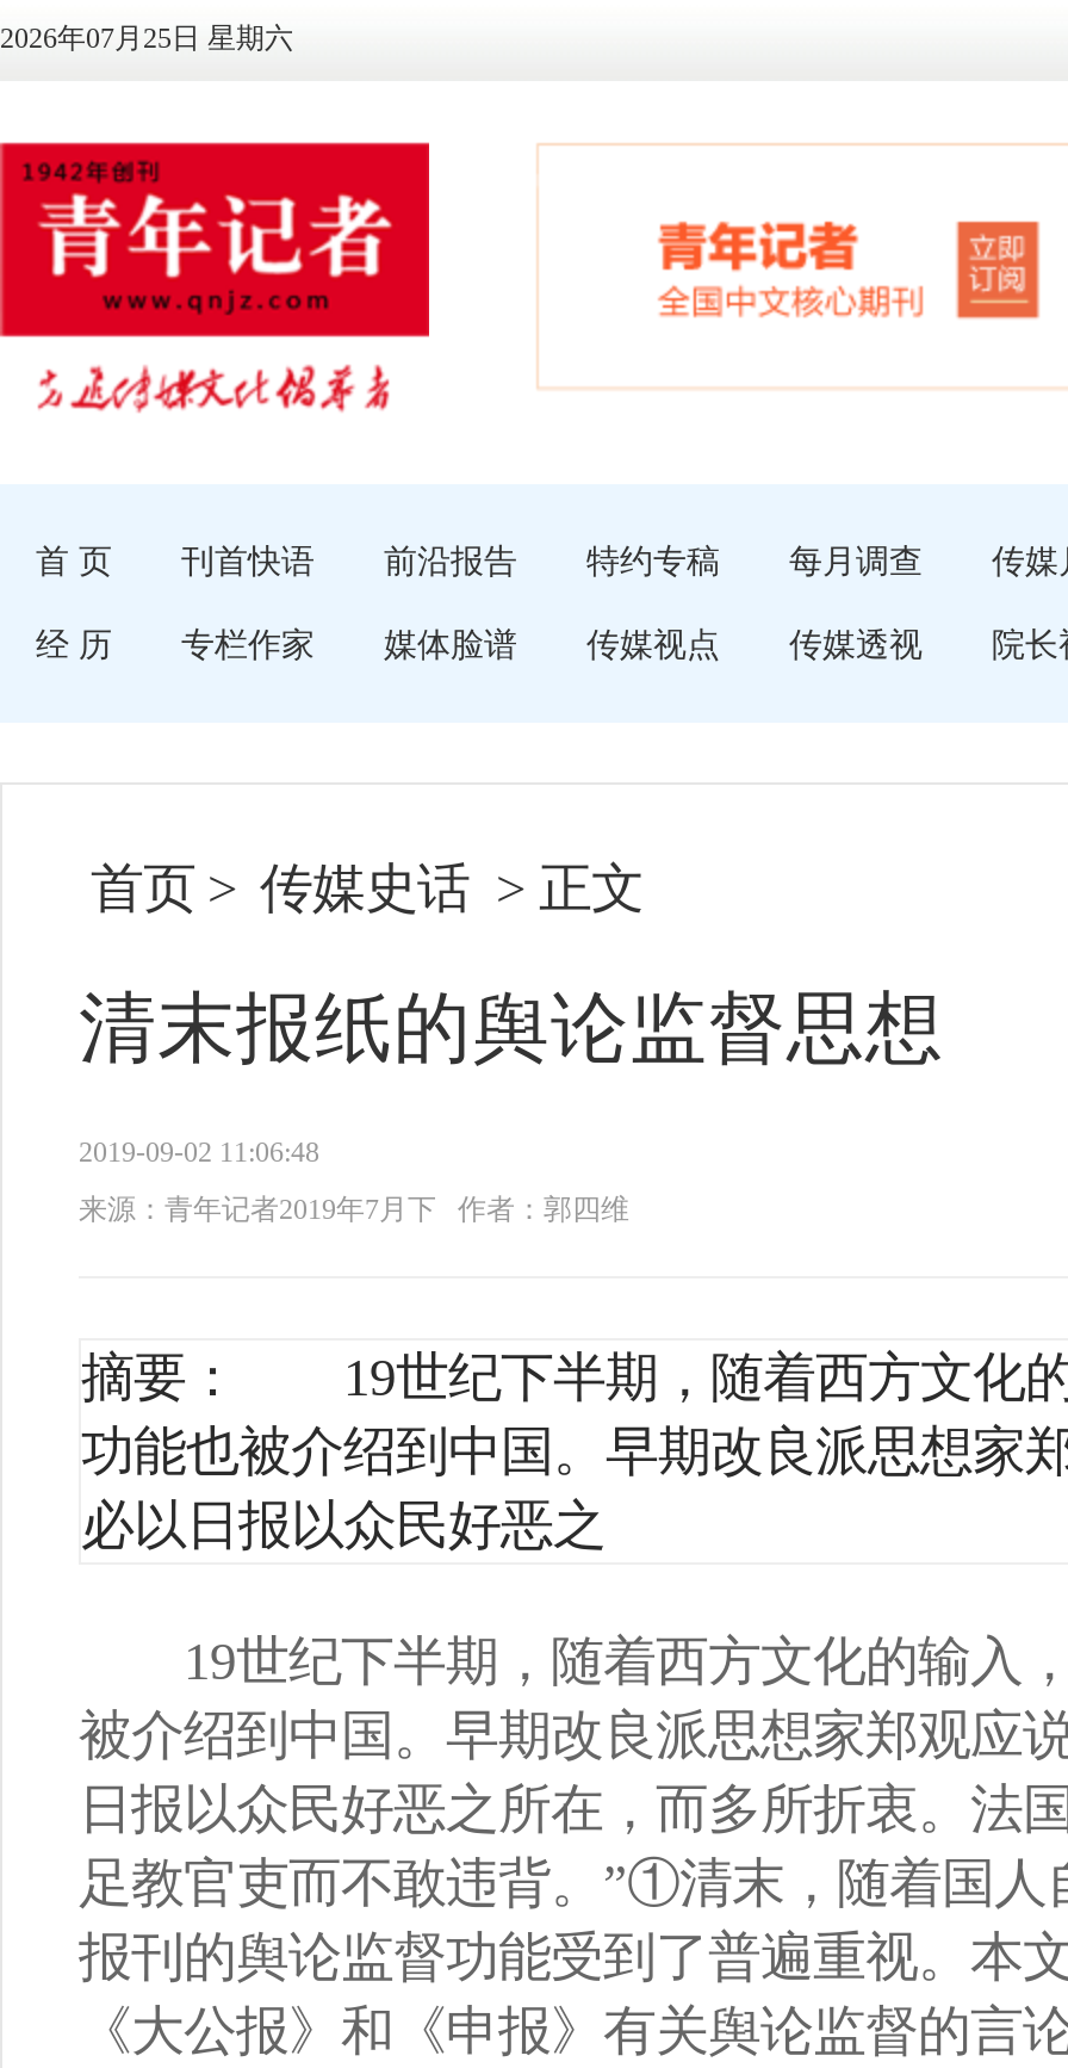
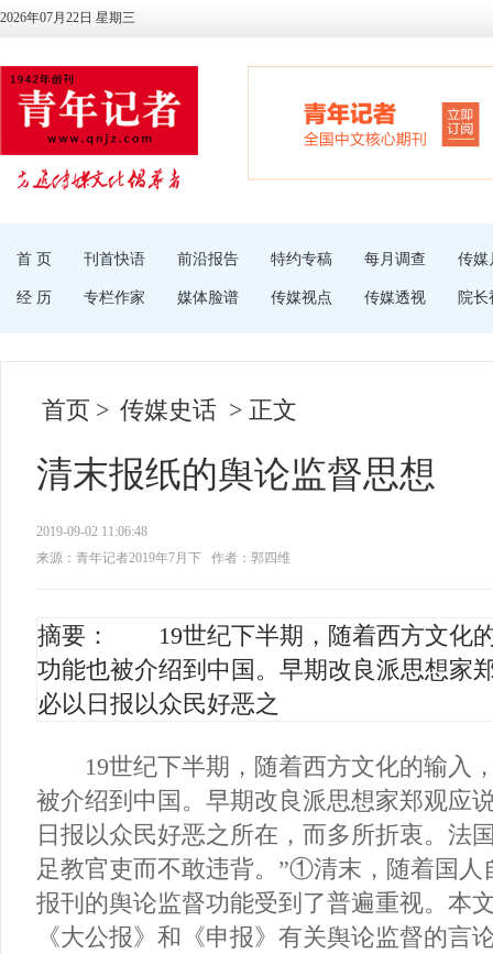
- 2026年07月25日 星期六
+ 2026年07月22日 星期三
